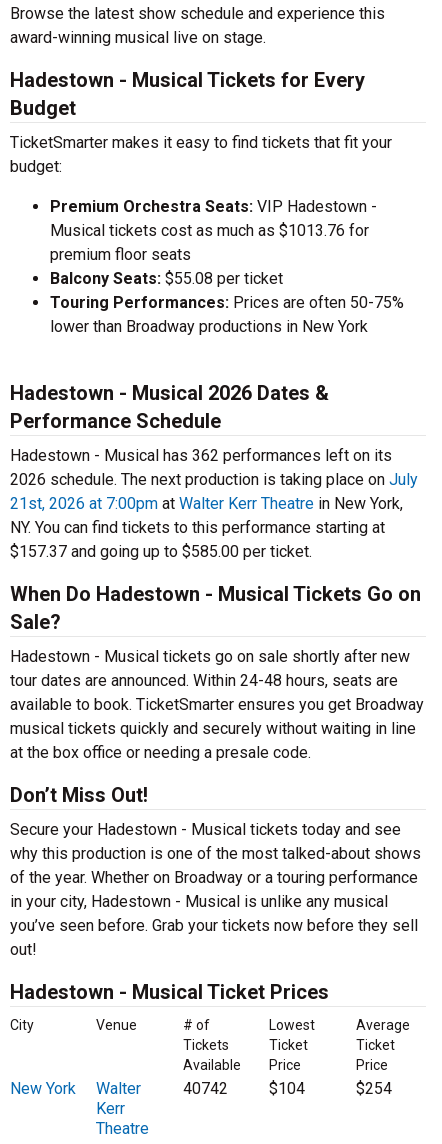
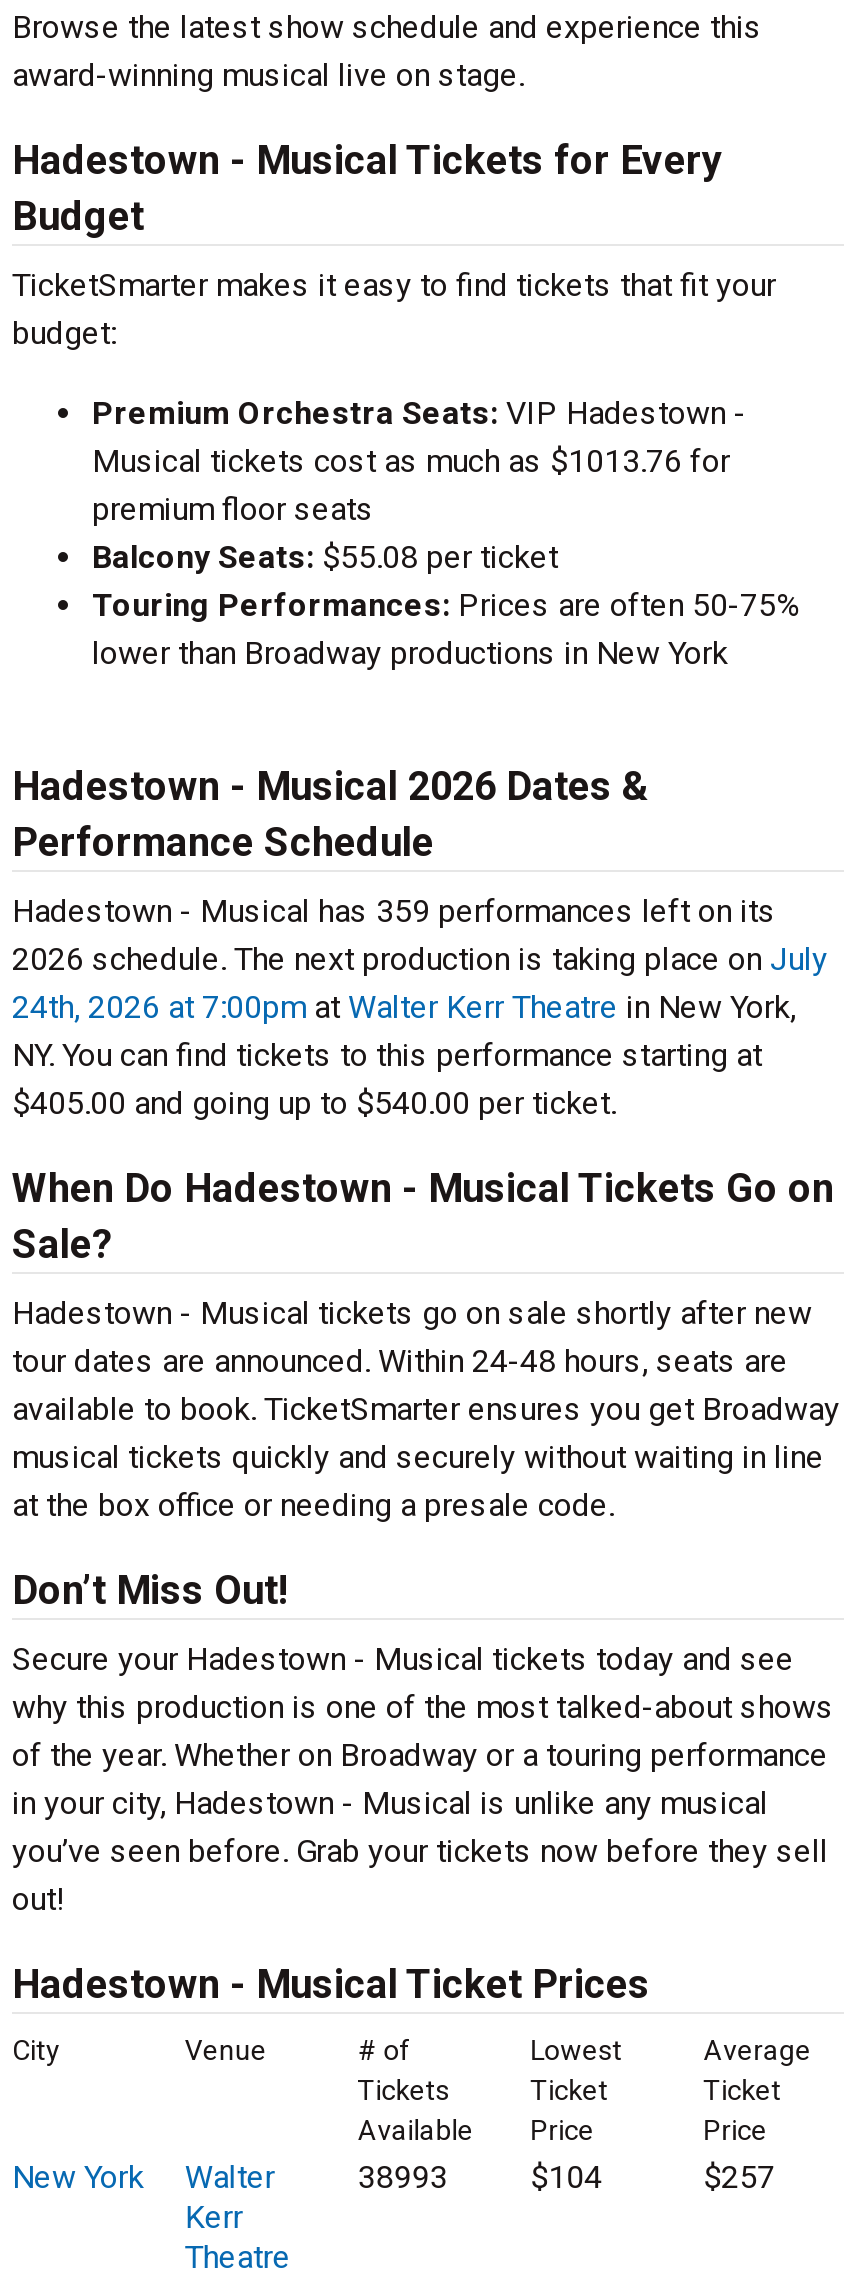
- Hadestown - Musical has 362 performances left on its
+ Hadestown - Musical has 359 performances left on its

- 21st, 2026 at 7:00pm at Walter Kerr Theatre in New York,
+ 24th, 2026 at 7:00pm at Walter Kerr Theatre in New York,

- $157.37 and going up to $585.00 per ticket.
+ $405.00 and going up to $540.00 per ticket.

- 40742
+ 38993

- $254
+ $257
